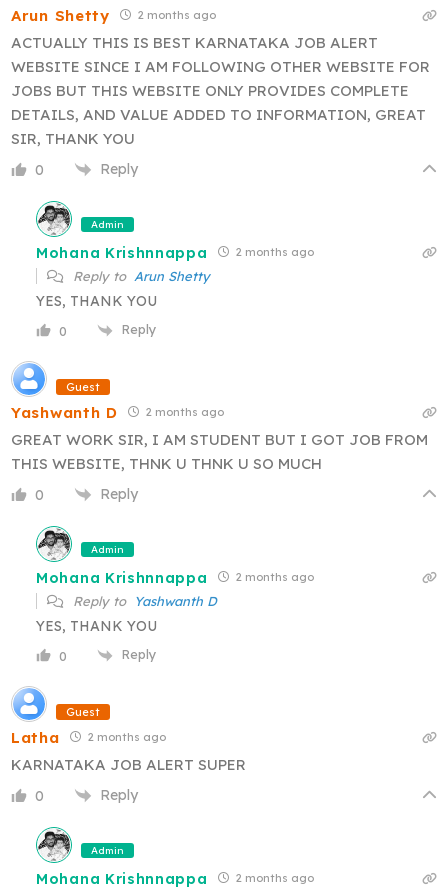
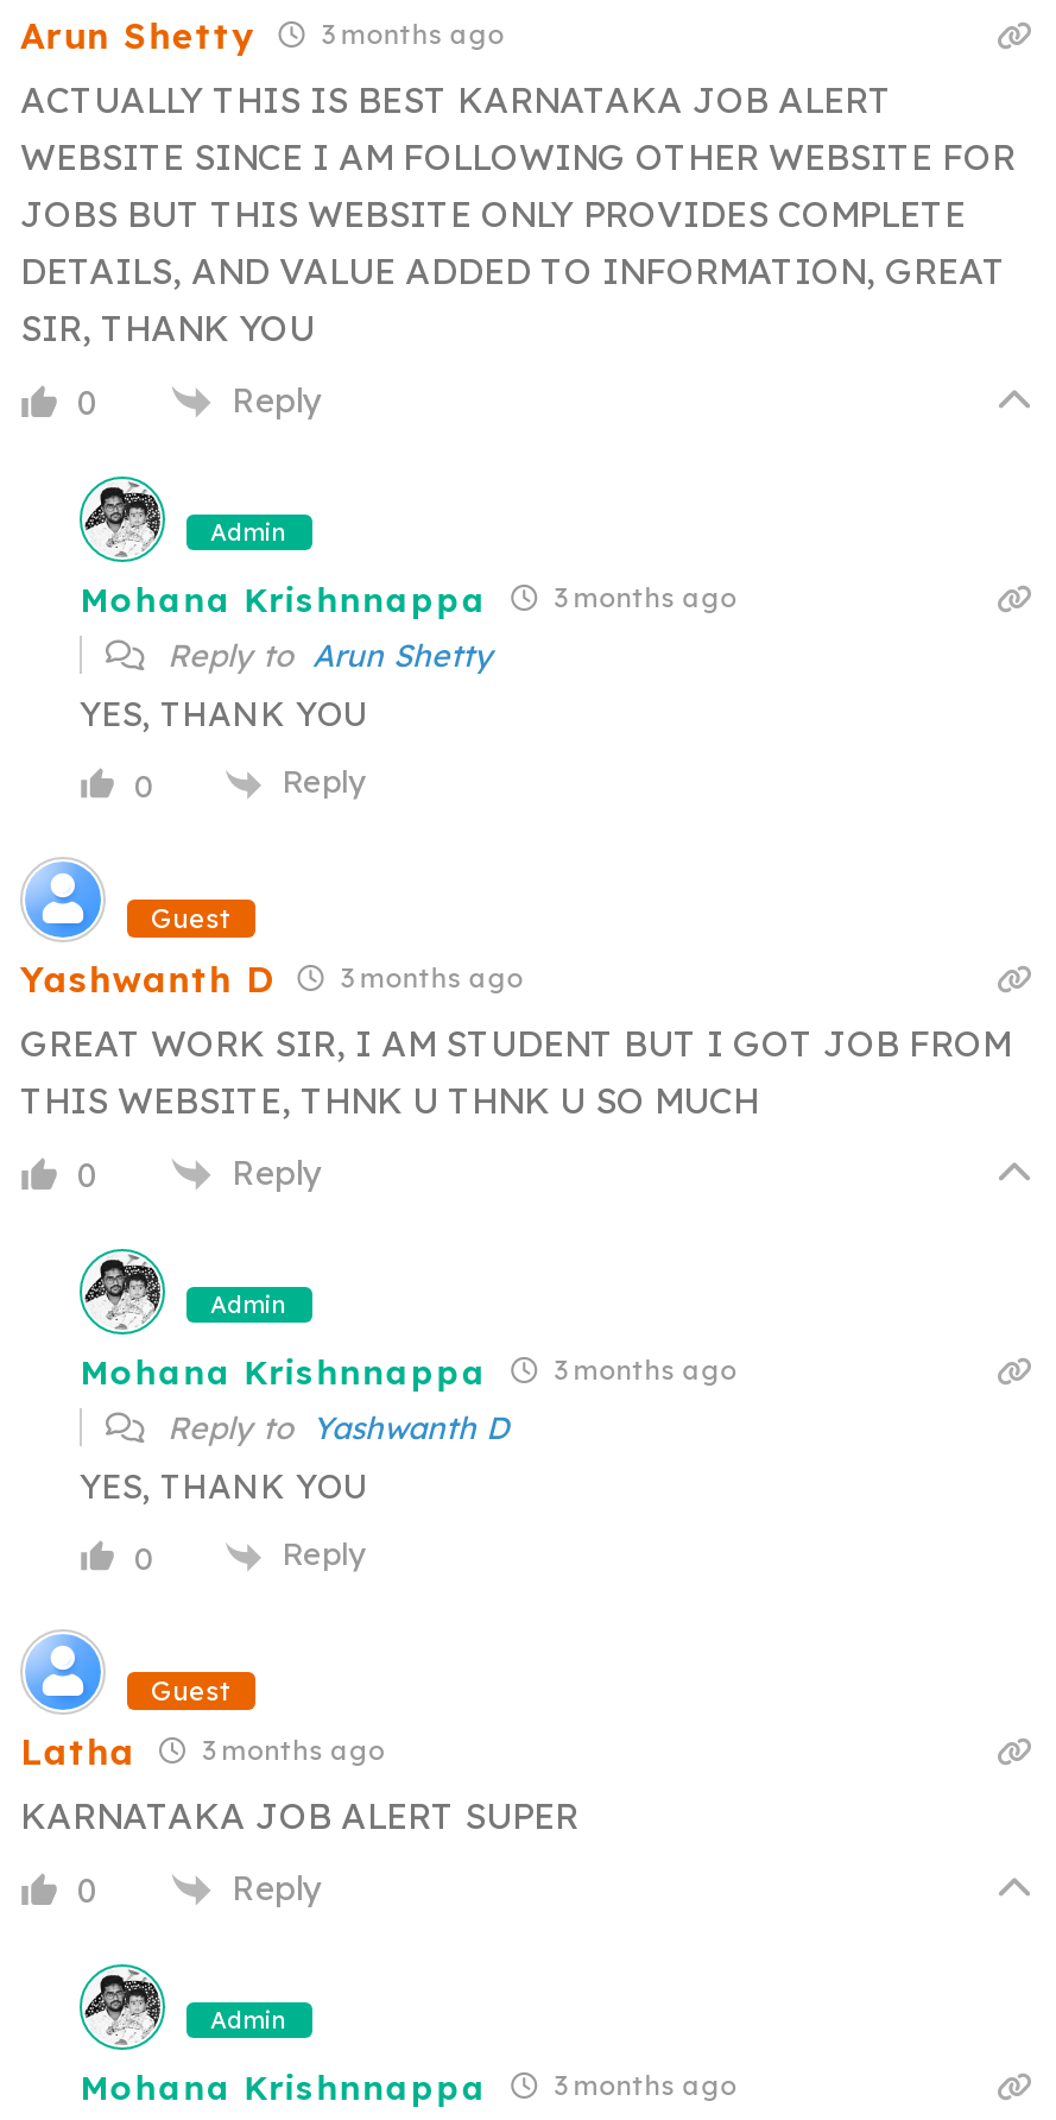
- Arun Shetty 2 months ago
+ Arun Shetty 3 months ago

- Mohana Krishnnappa 2 months ago
+ Mohana Krishnnappa 3 months ago

- Yashwanth D 2 months ago
+ Yashwanth D 3 months ago

- Mohana Krishnnappa 2 months ago
+ Mohana Krishnnappa 3 months ago

- Latha 2 months ago
+ Latha 3 months ago

- Mohana Krishnnappa 2 months ago
+ Mohana Krishnnappa 3 months ago
